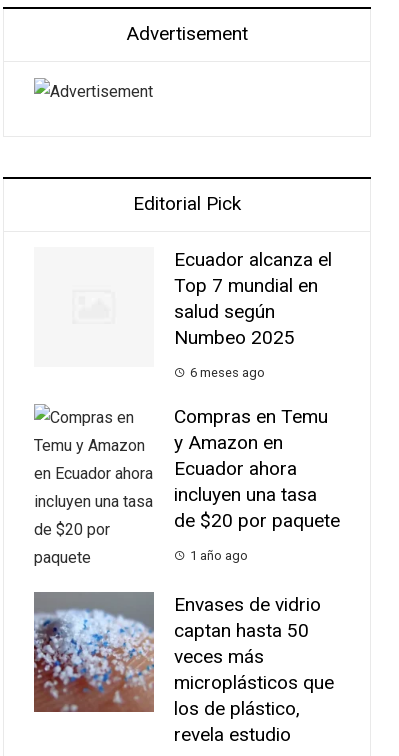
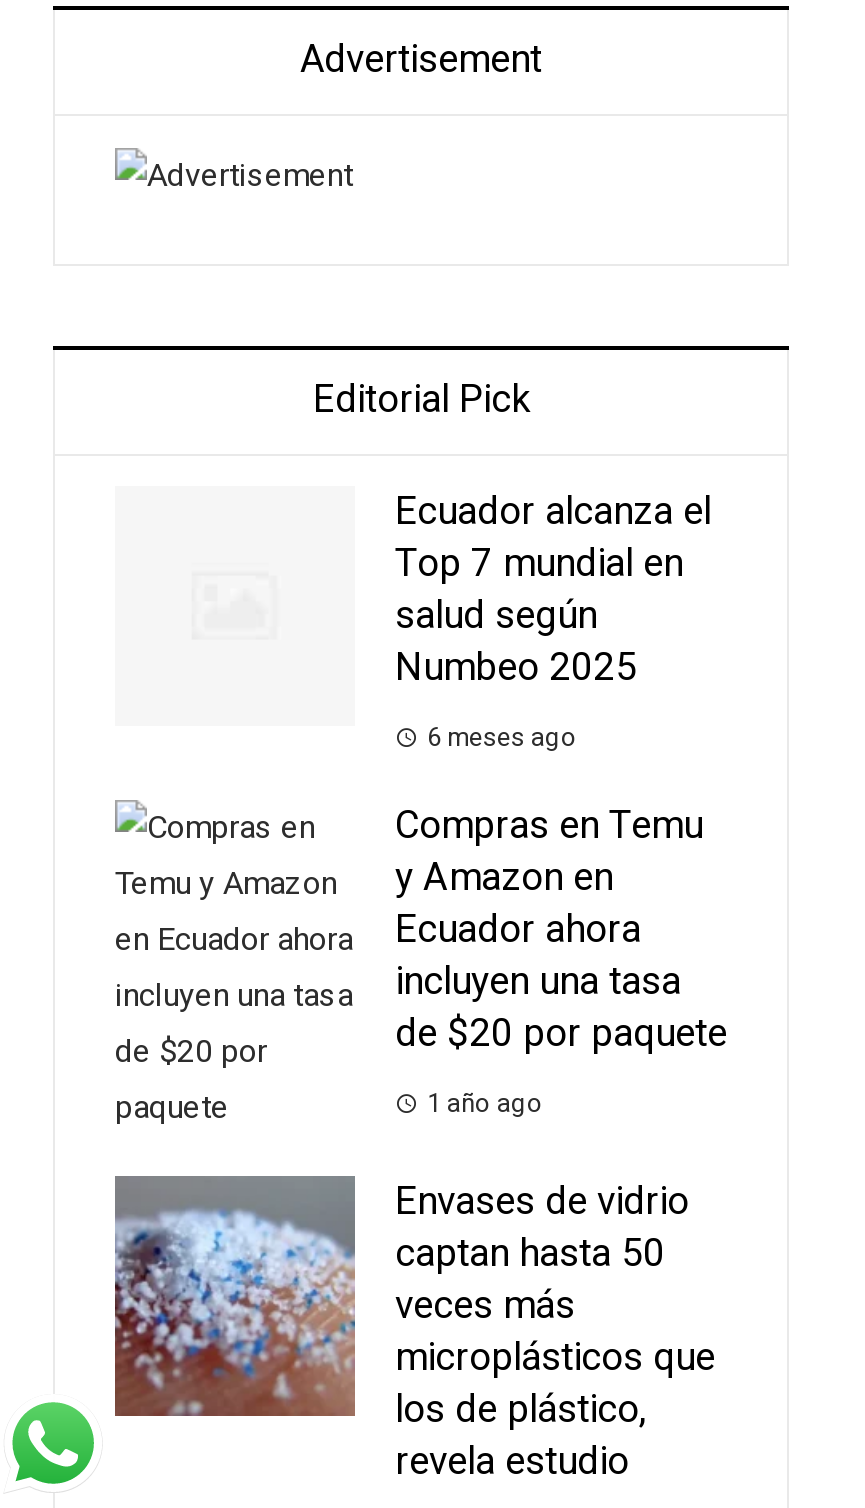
+ [image]
